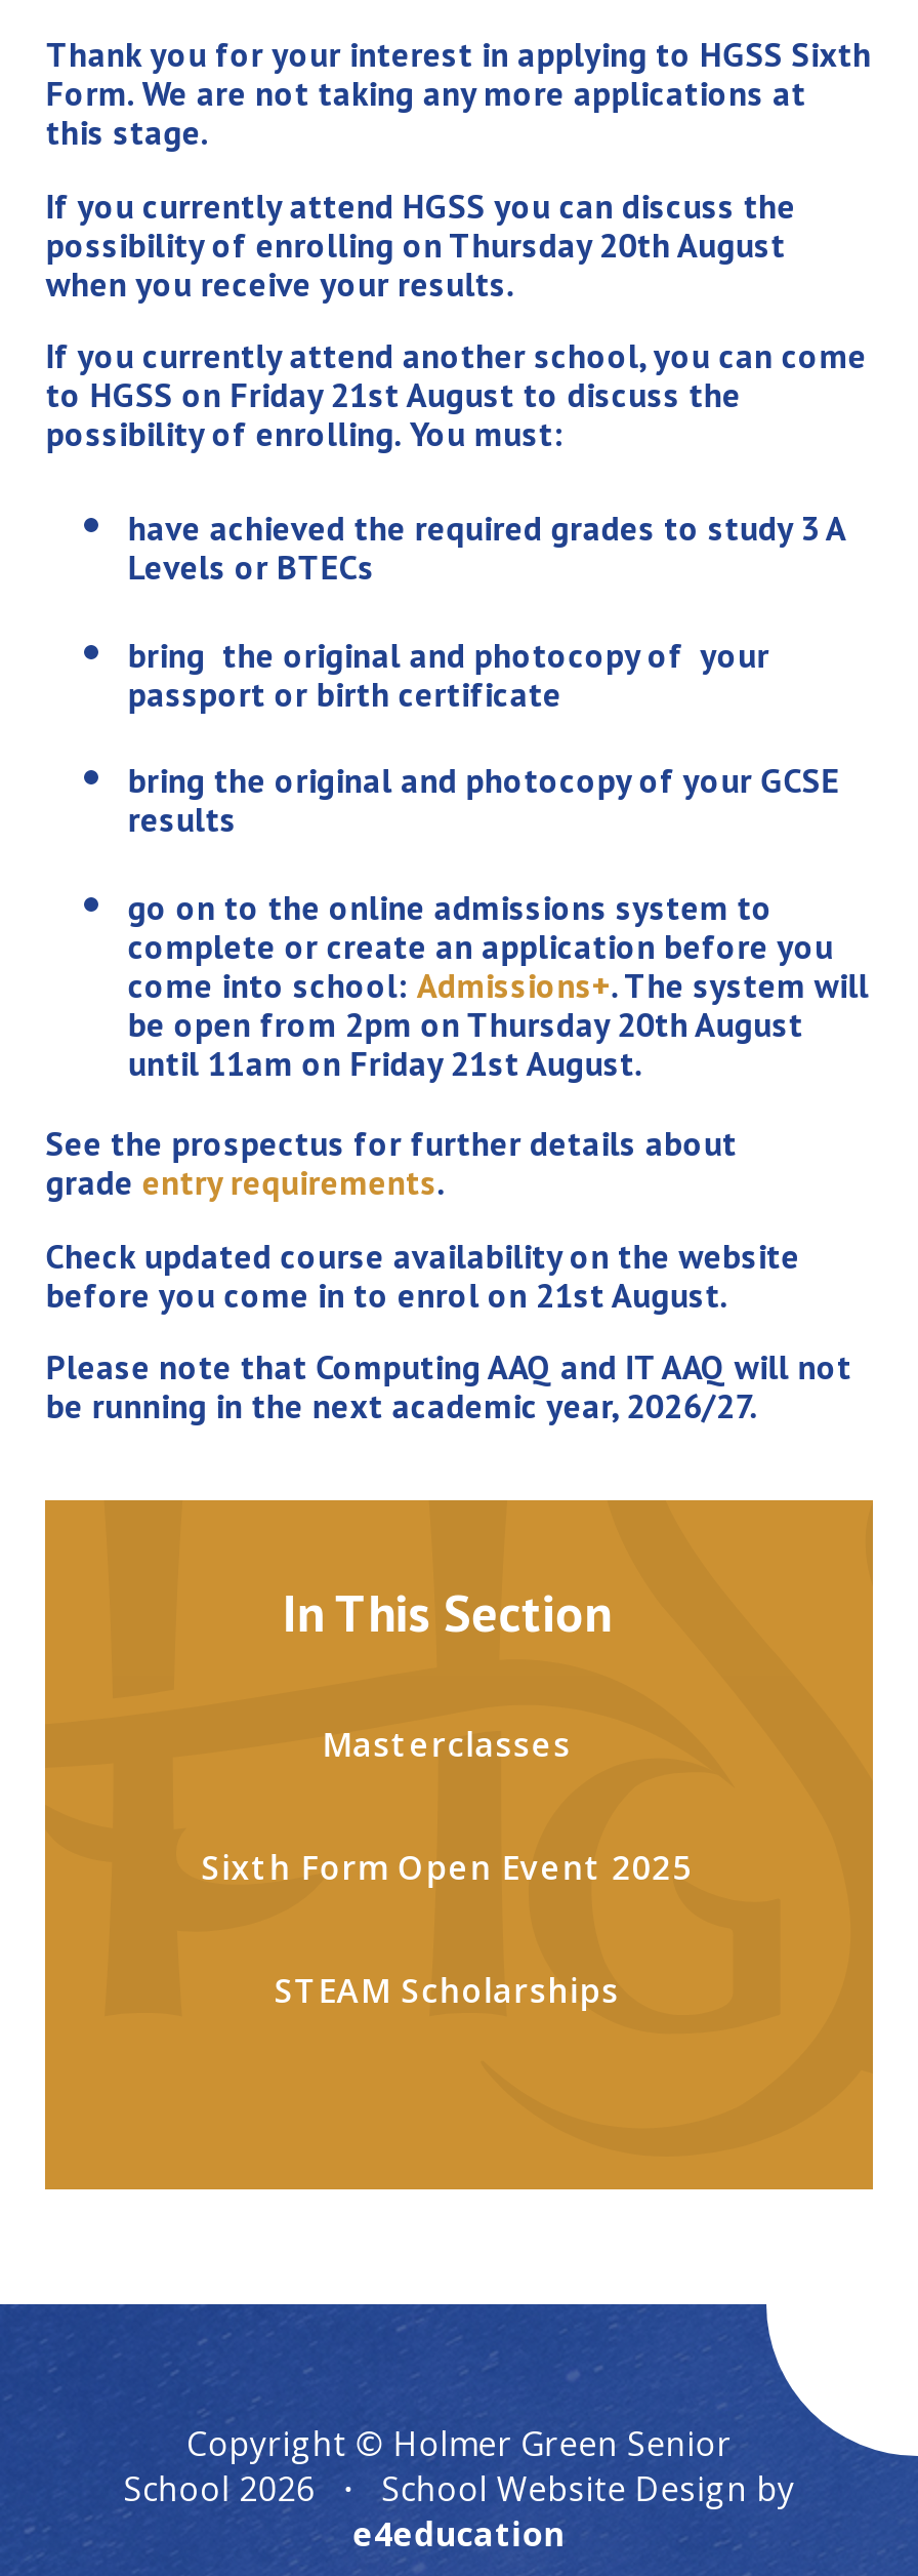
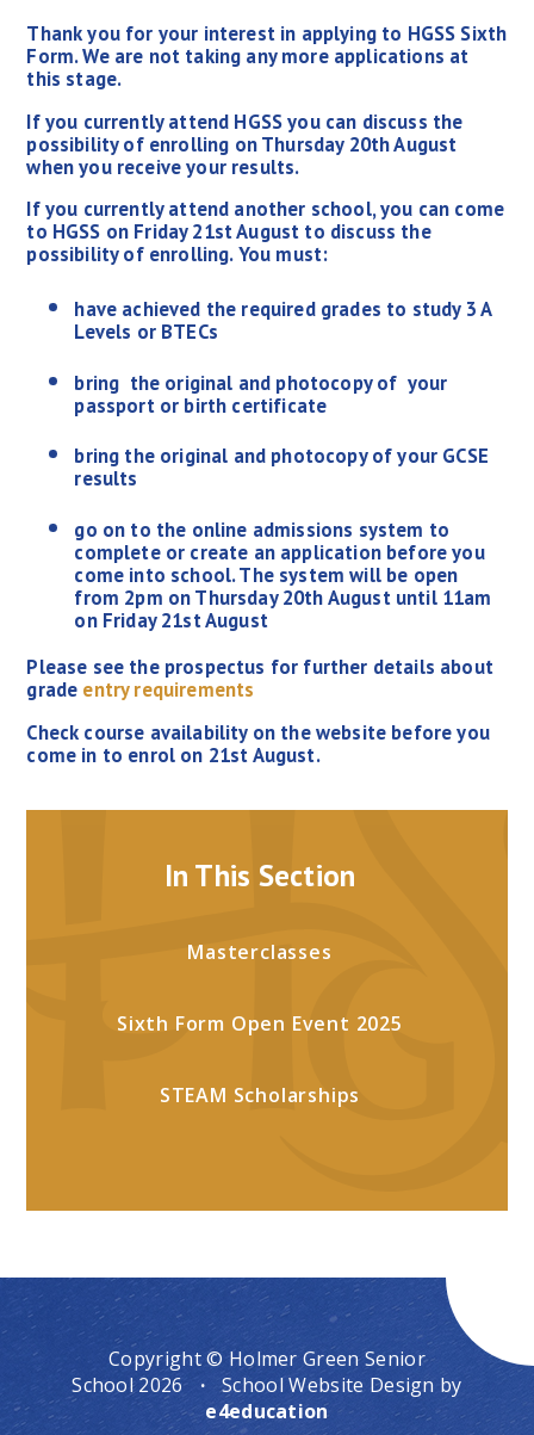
- come into school: Admissions+. The system will
- be open from 2pm on Thursday 20th August
- until 11am on Friday 21st August.
- See the prospectus for further details about
- grade entry requirements.
- Check updated course availability on the website
- before you come in to enrol on 21st August.
- Please note that Computing AAQ and IT AAQ will not
- be running in the next academic year, 2026/27.
+ come into school. The system will be open
+ from 2pm on Thursday 20th August until 11am
+ on Friday 21st August
+ Please see the prospectus for further details about
+ grade entry requirements
+ Check course availability on the website before you
+ come in to enrol on 21st August.
